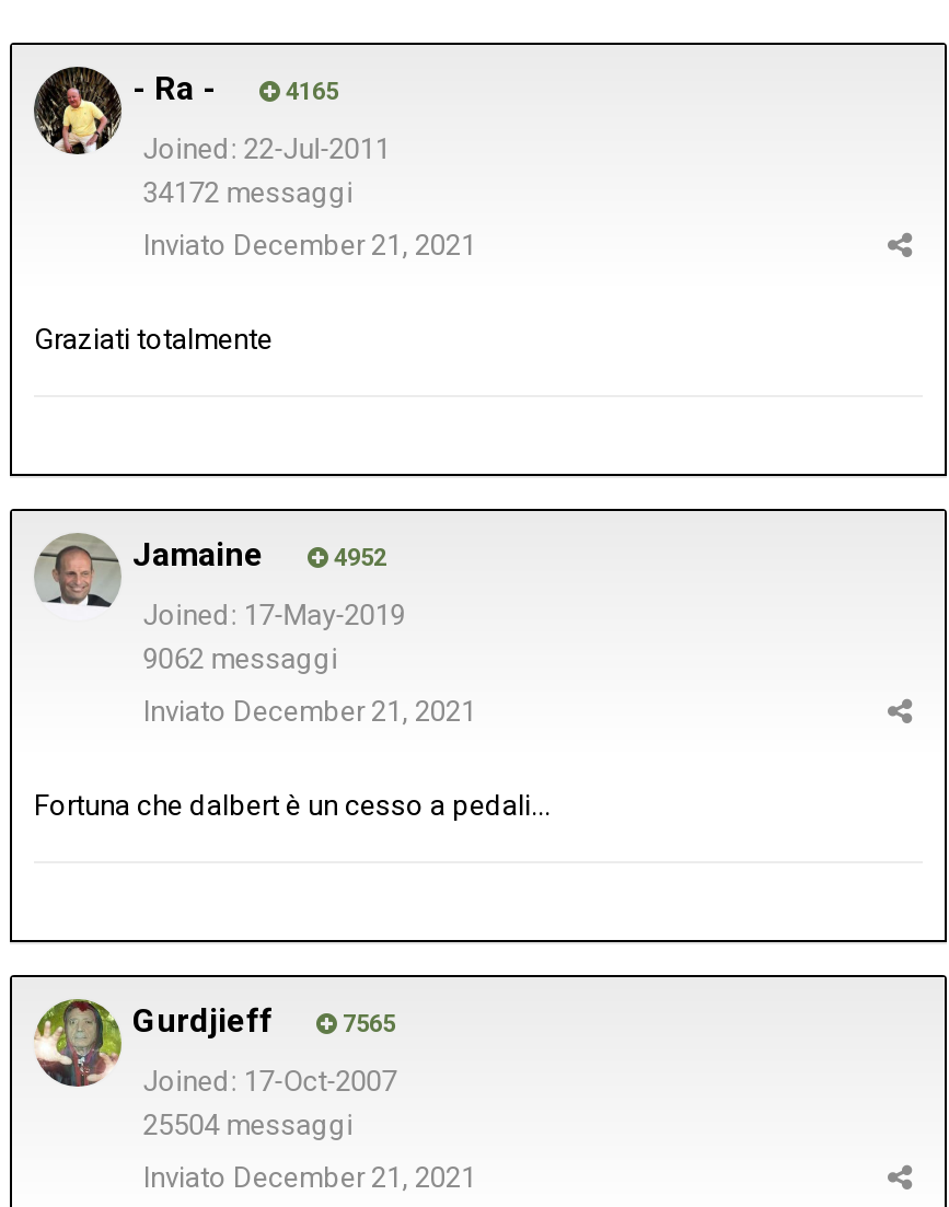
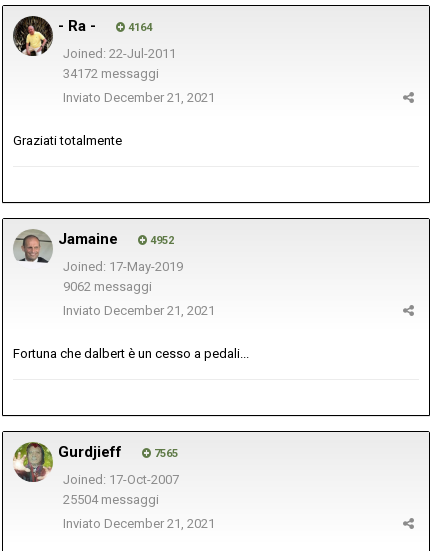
- 4165
+ 4164
